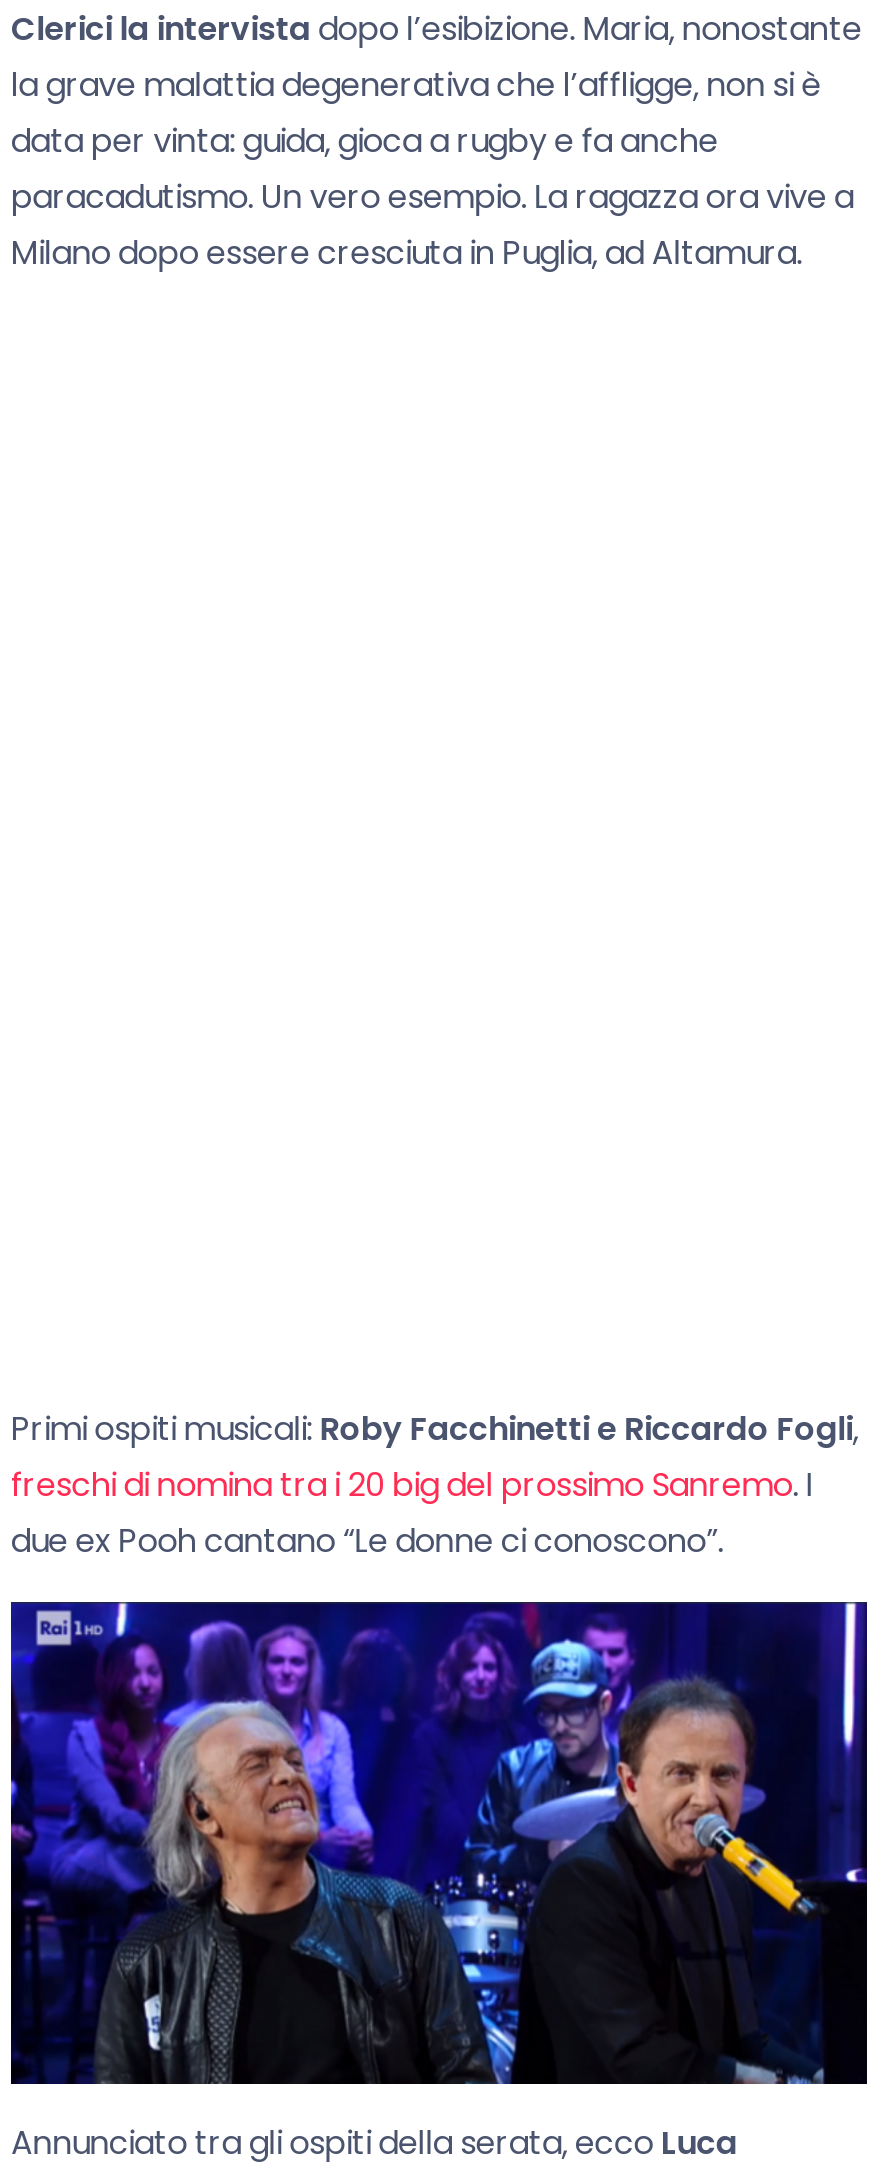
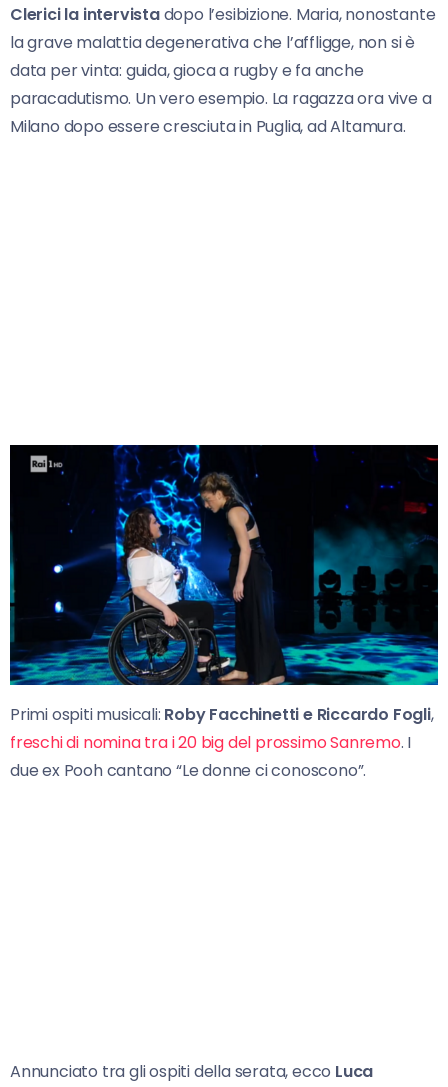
+ [image]

- [image]
